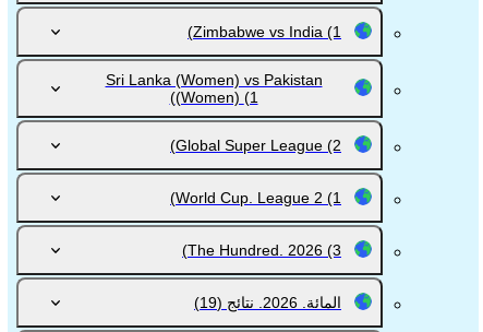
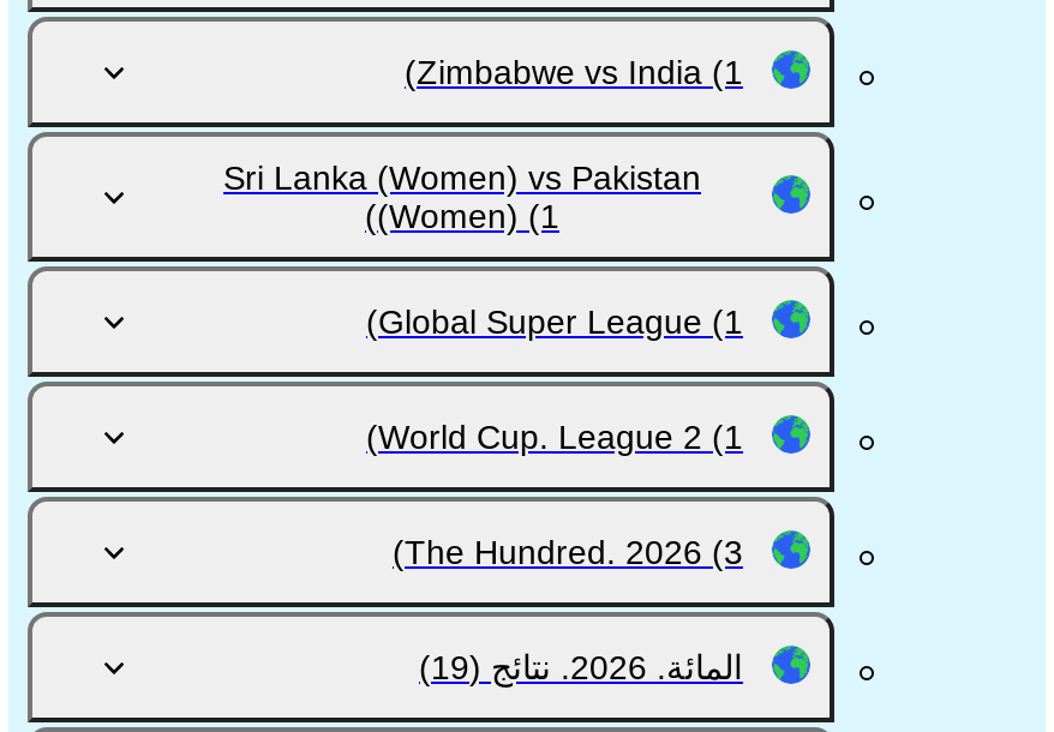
- Global Super League (2)
+ Global Super League (1)
